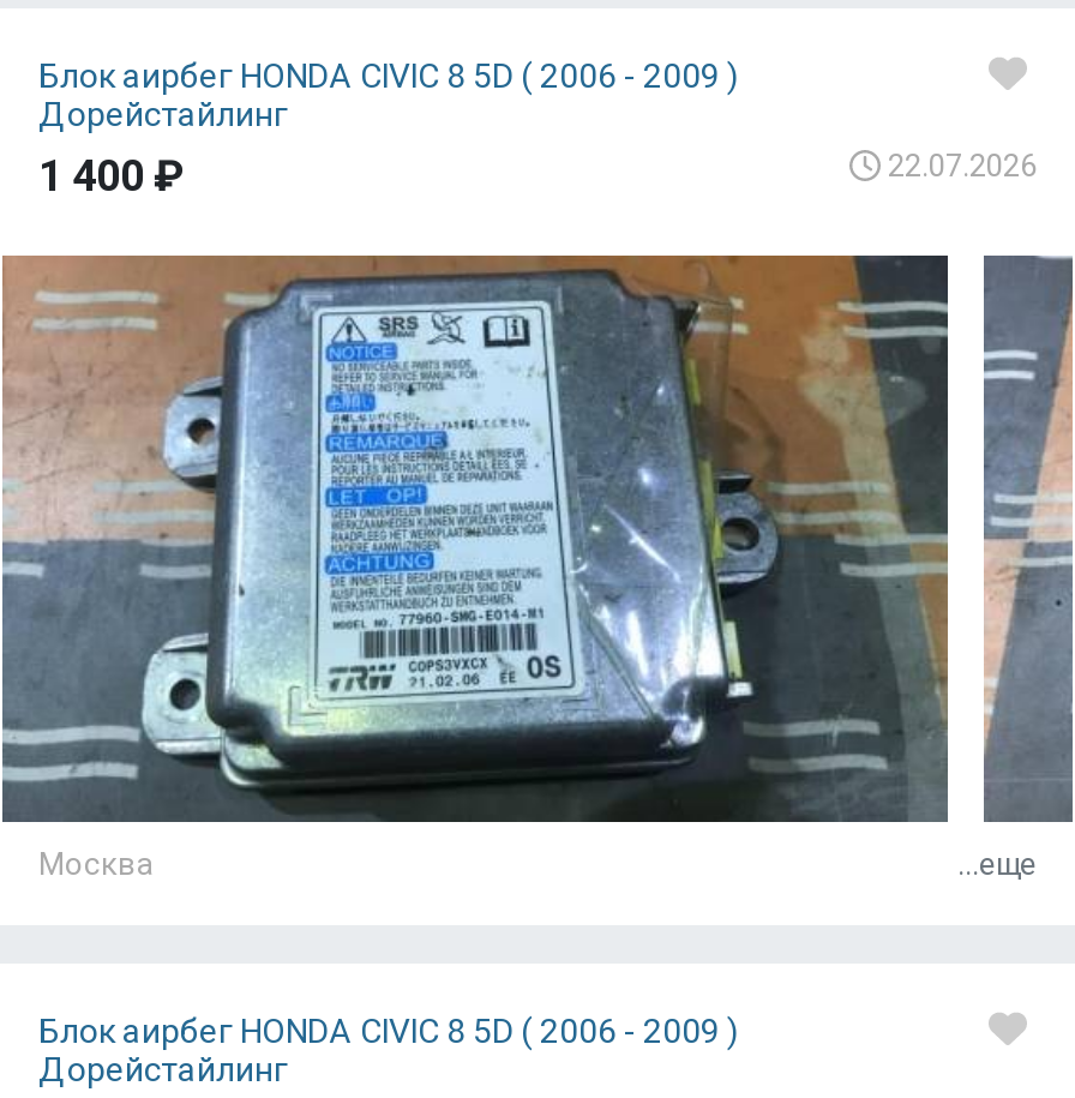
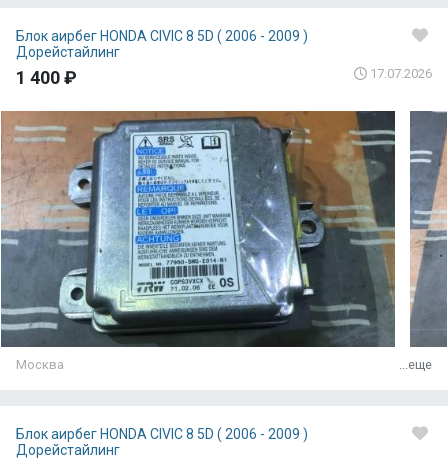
- 22.07.2026
+ 17.07.2026
